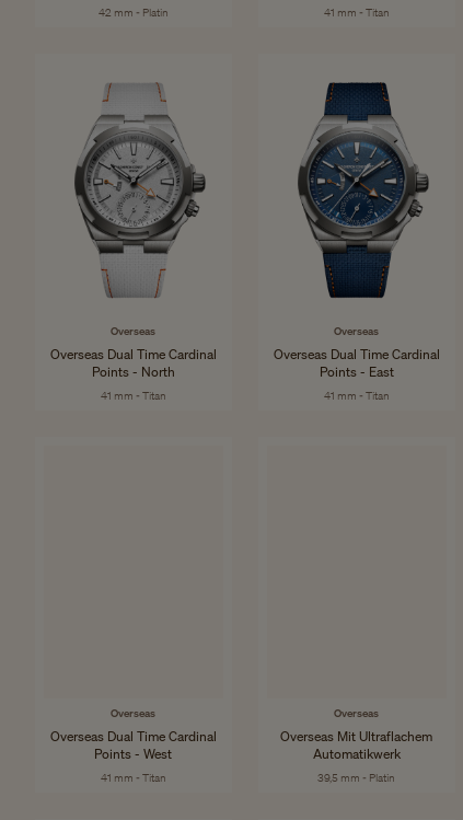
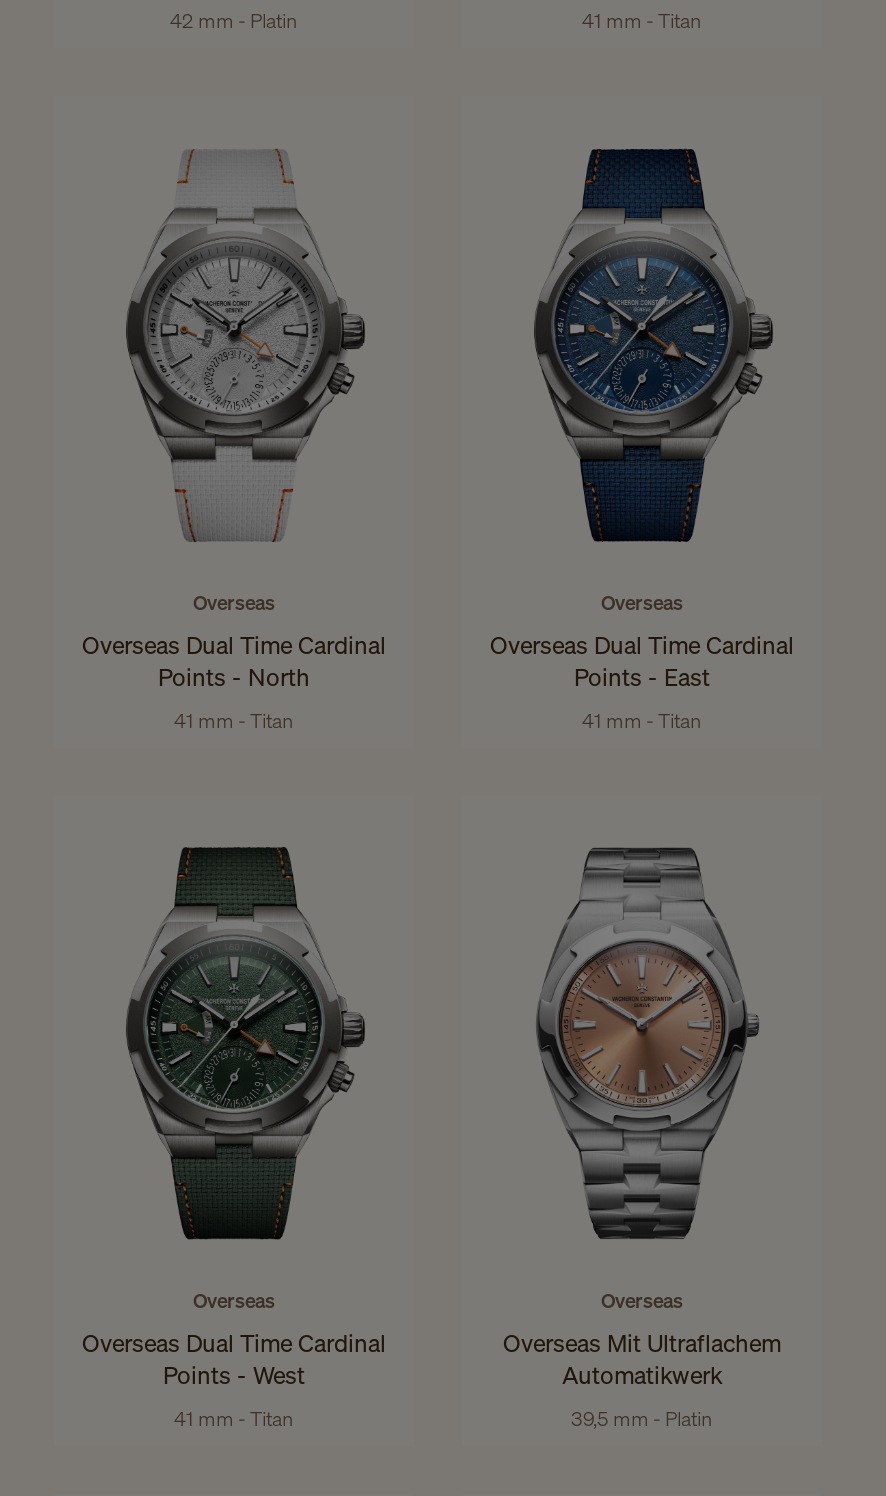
+ [image]

+ [image]
